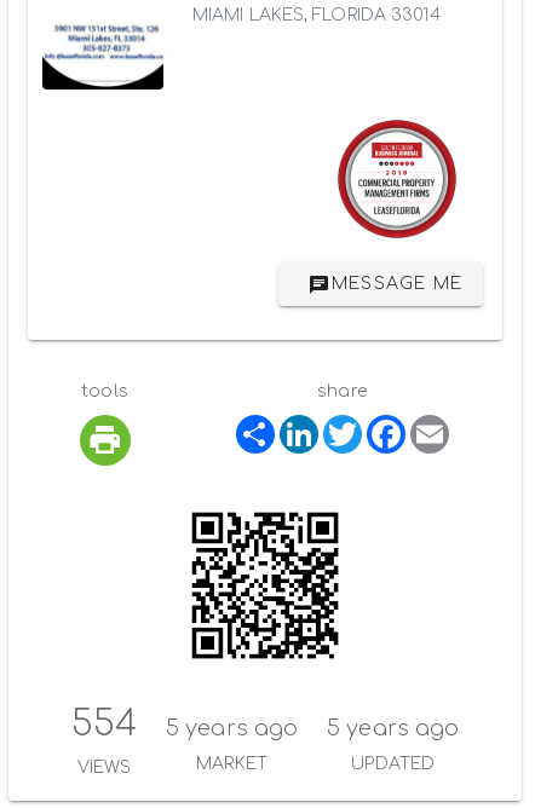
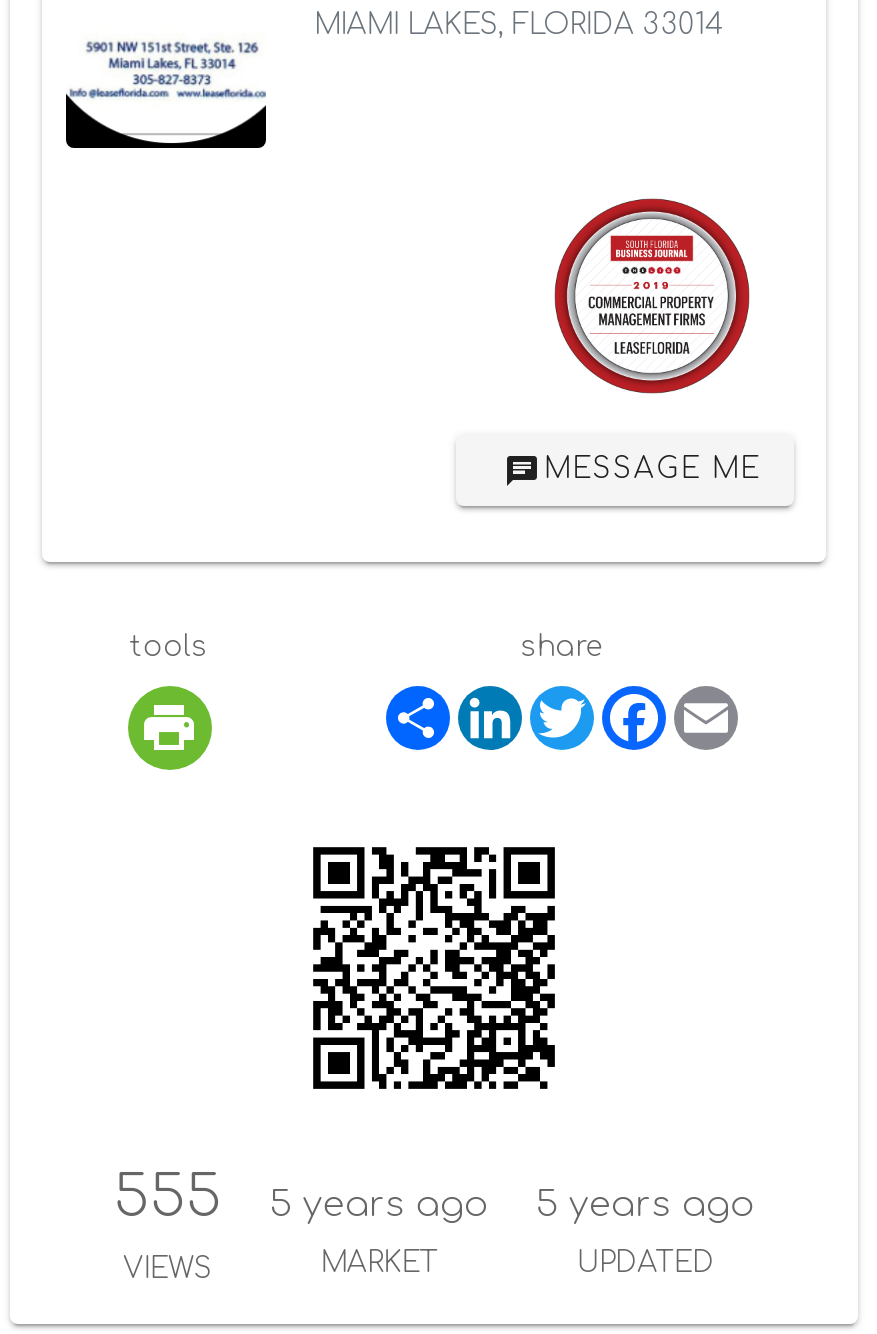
- 554 5 years ago 5 years ago
+ 555 5 years ago 5 years ago
